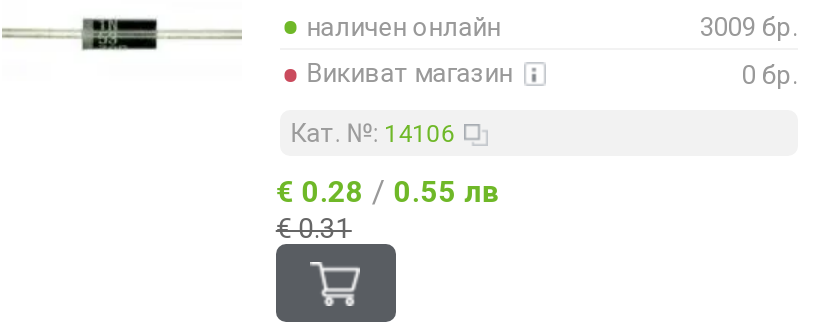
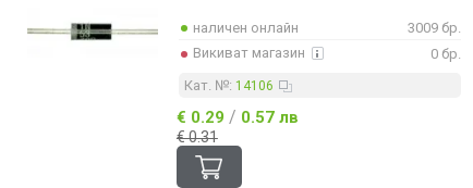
- € 0.28 / 0.55 лв
+ € 0.29 / 0.57 лв
